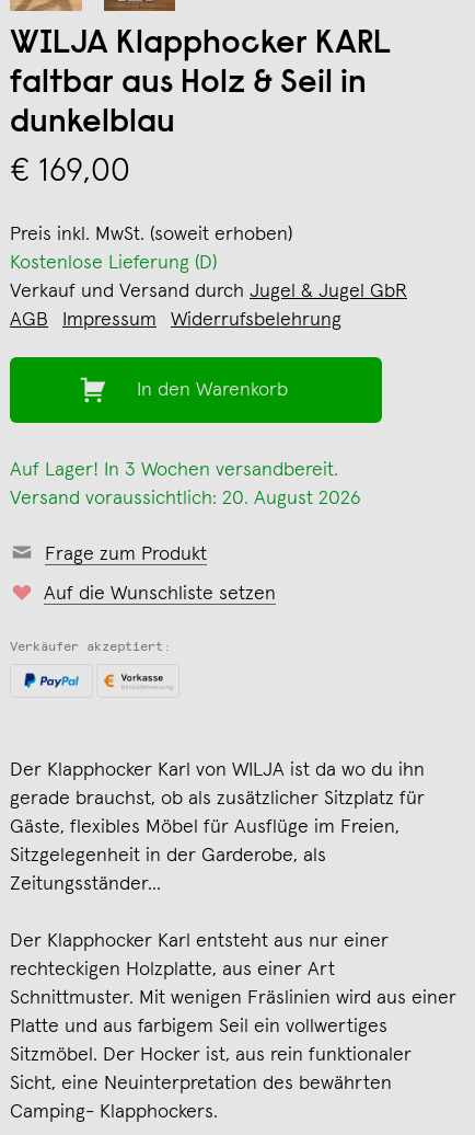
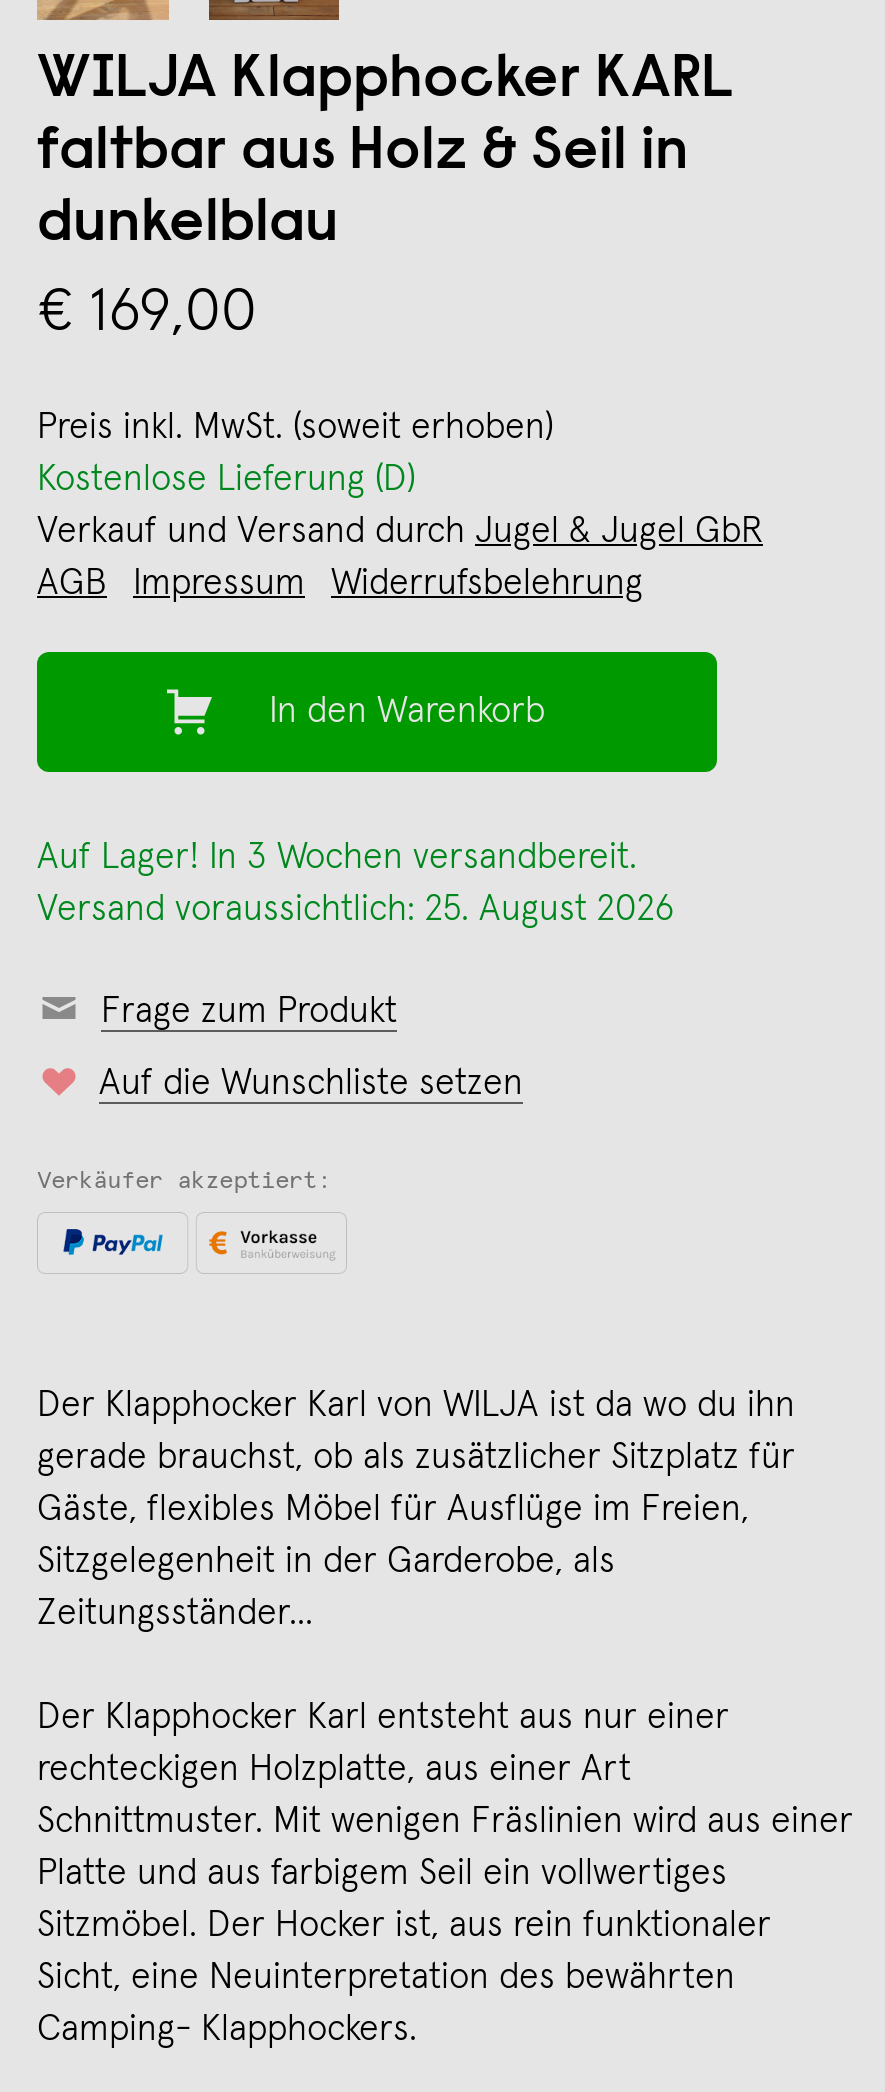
- Versand voraussichtlich: 20. August 2026
+ Versand voraussichtlich: 25. August 2026
